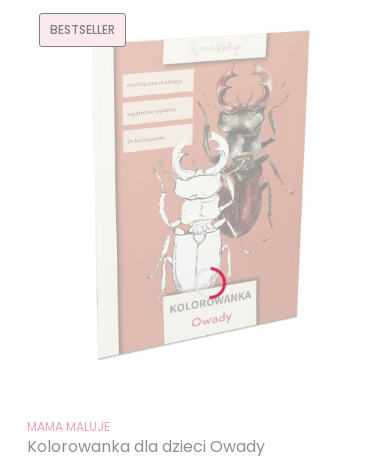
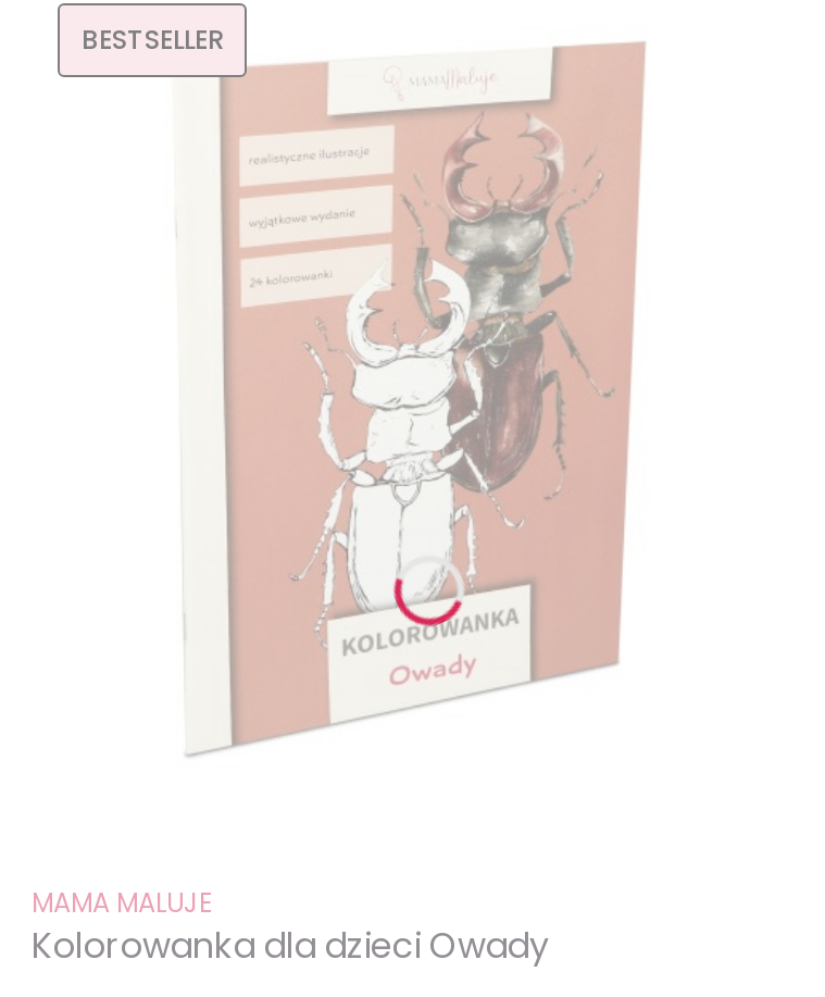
- [image]
+ [image]
